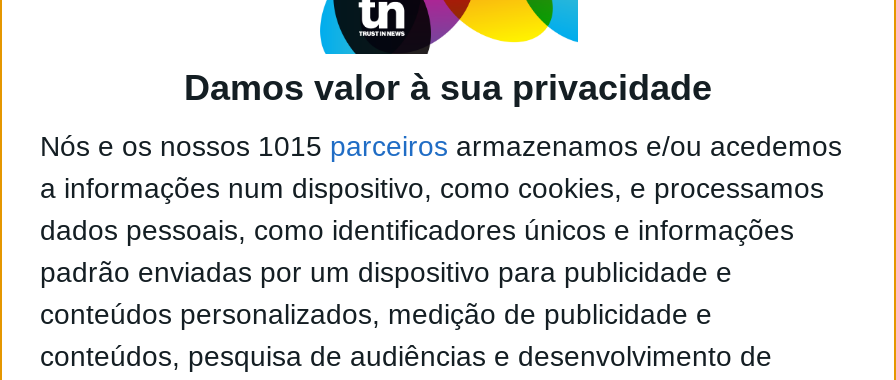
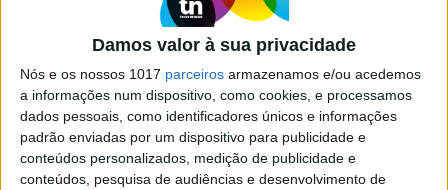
- Nós e os nossos 1015 parceiros armazenamos e/ou acedemos
+ Nós e os nossos 1017 parceiros armazenamos e/ou acedemos
